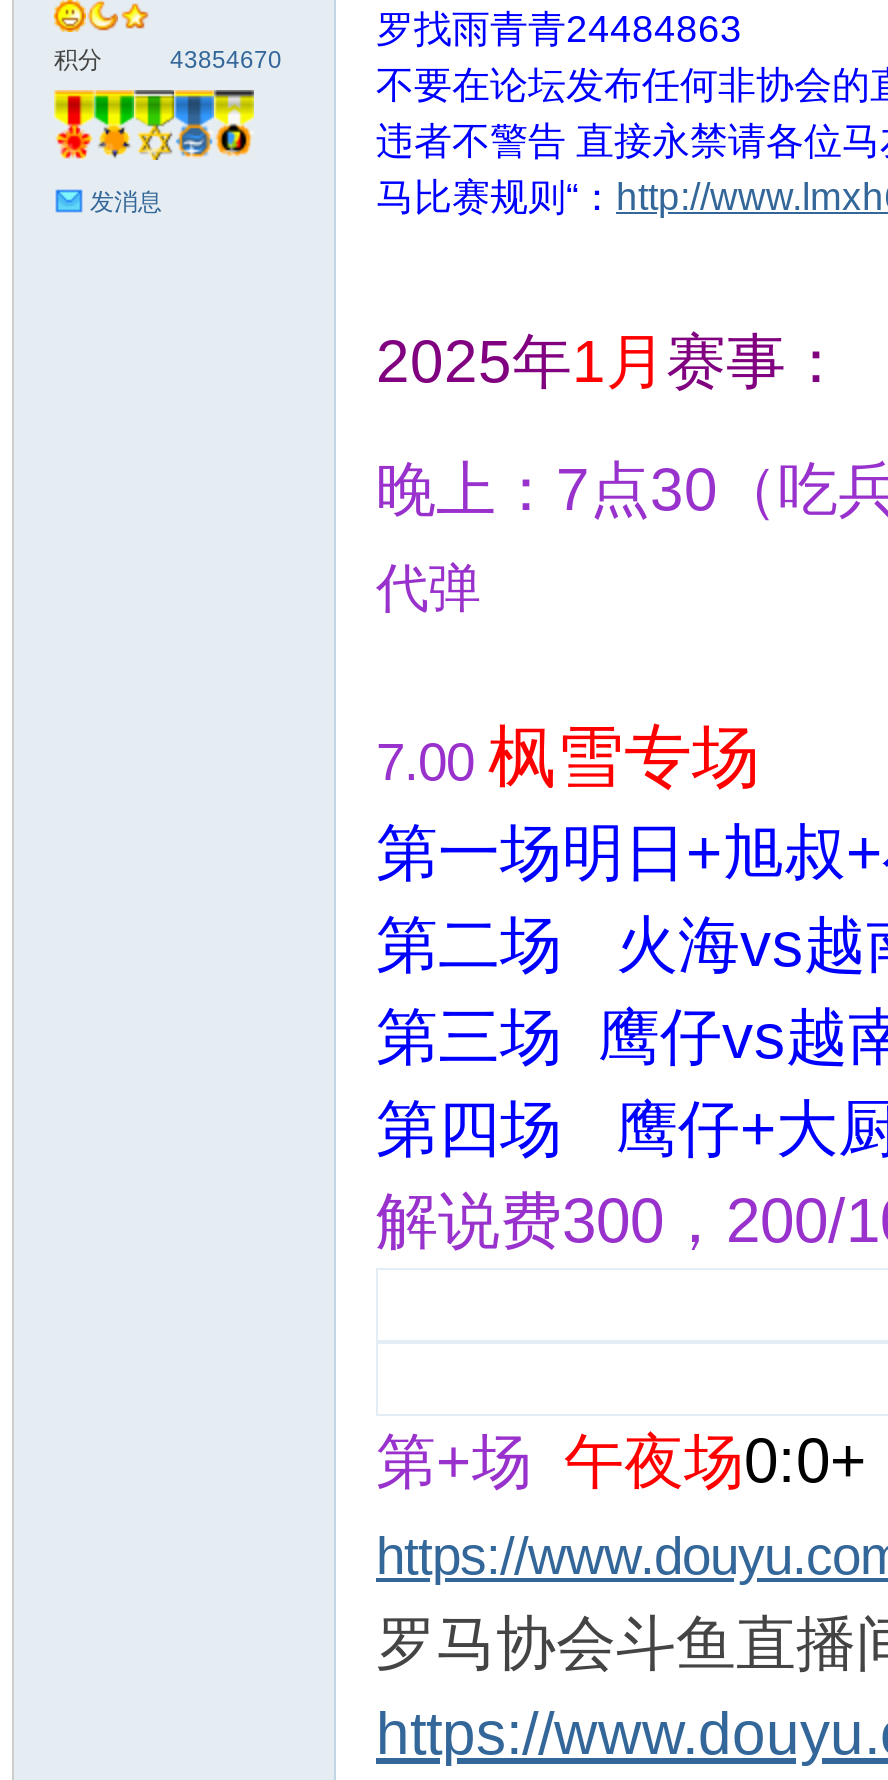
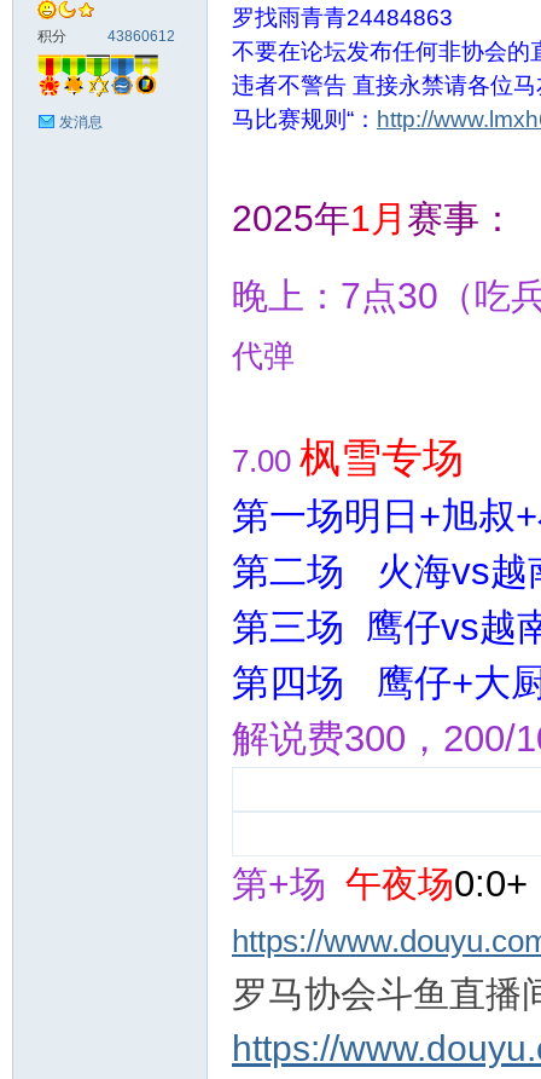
- 43854670
+ 43860612
